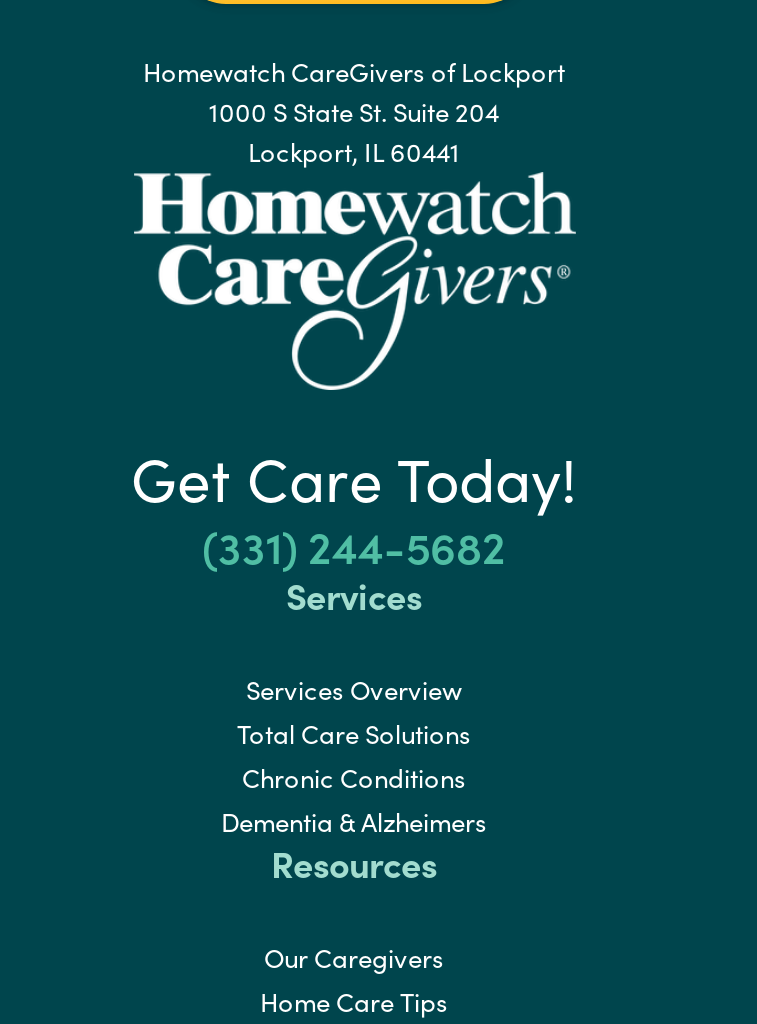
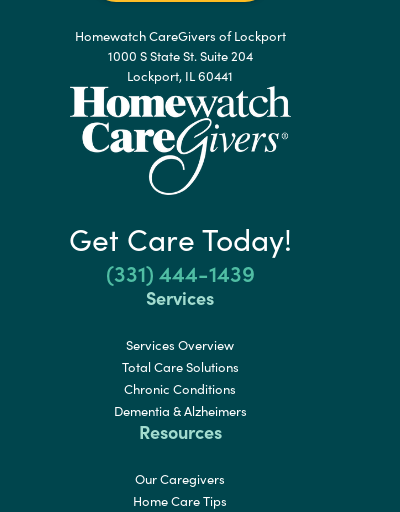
- (331) 244-5682
+ (331) 444-1439
